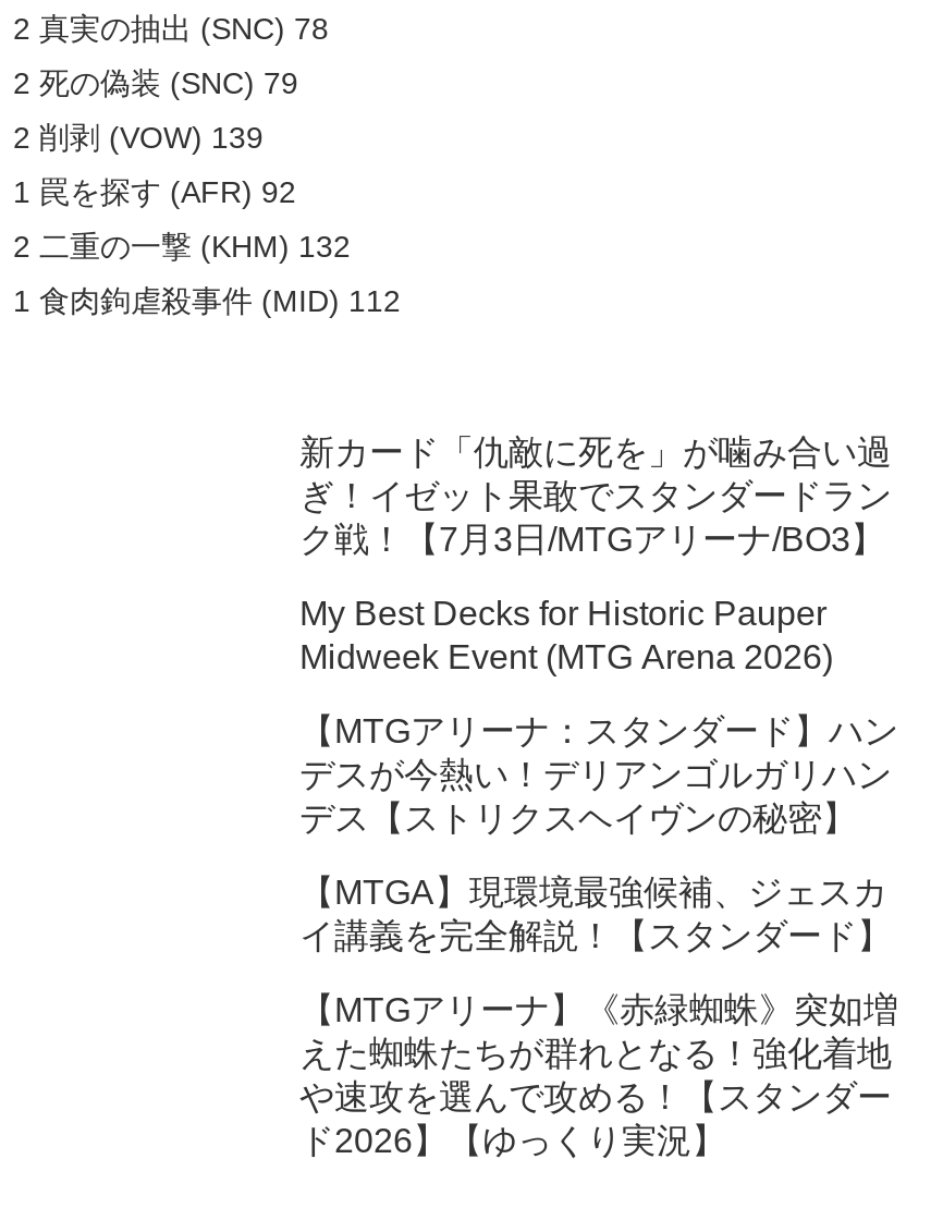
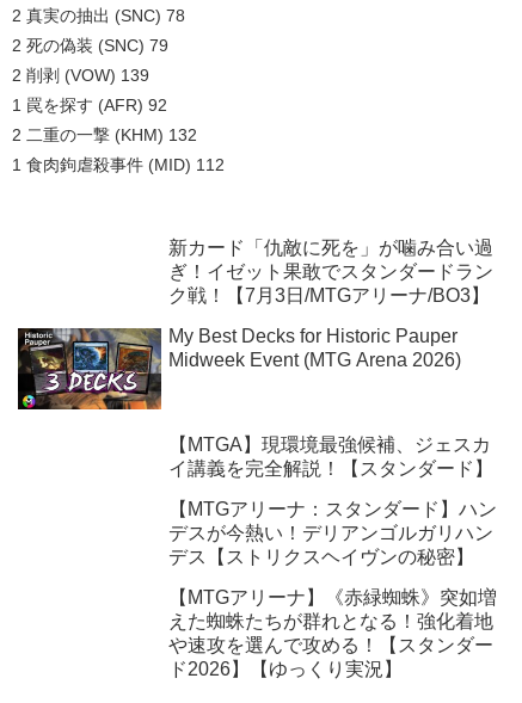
+ [image]

moved down: 【MTGアリーナ：スタンダード】ハン | デスが今熱い！デリアンゴルガリハン | デス【ストリクスヘイヴンの秘密】

moved up: 【MTGA】現環境最強候補、ジェスカ | イ講義を完全解説！【スタンダード】
